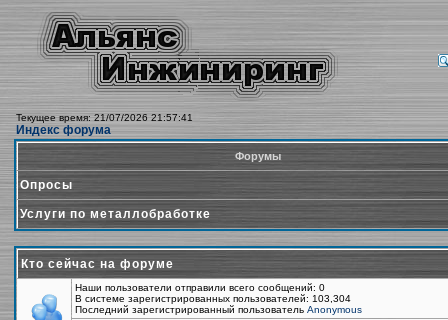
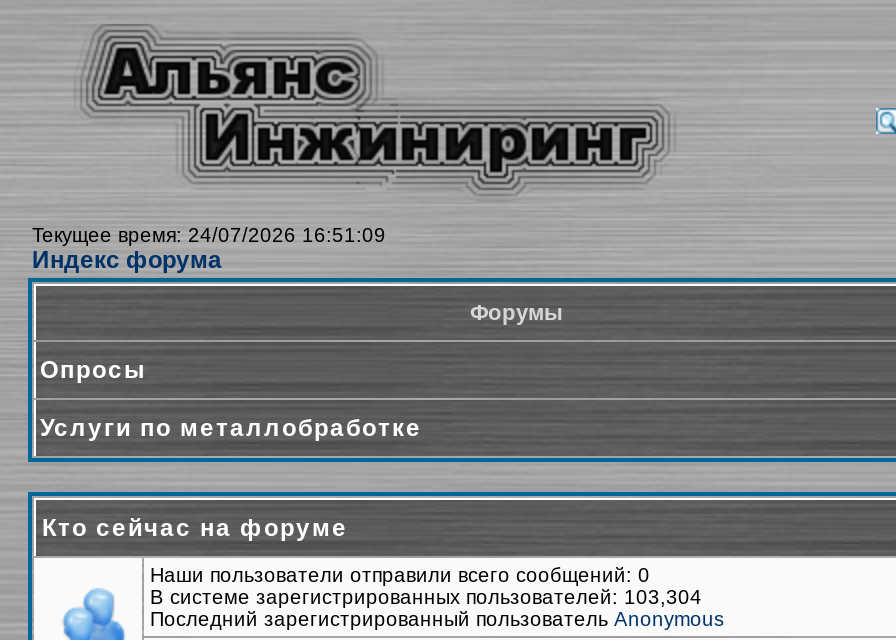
- Текущее время: 21/07/2026 21:57:41
+ Текущее время: 24/07/2026 16:51:09
